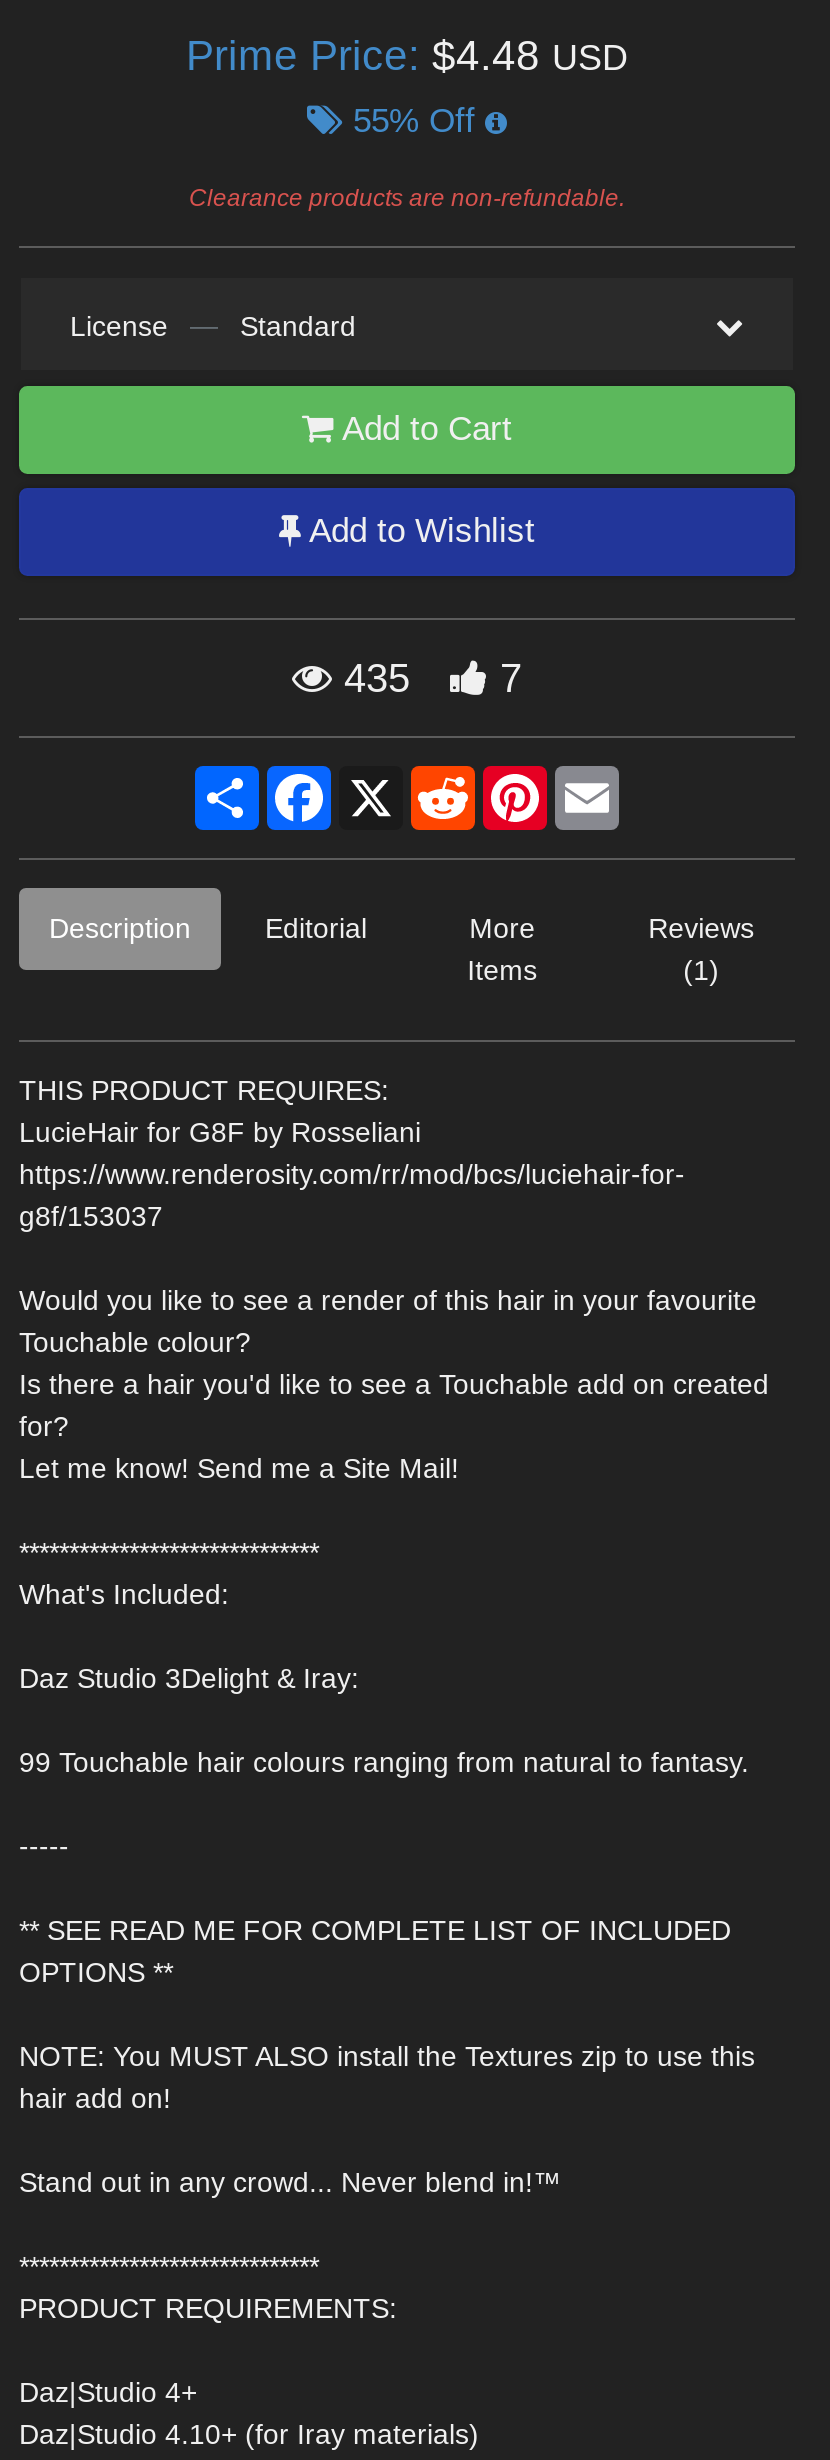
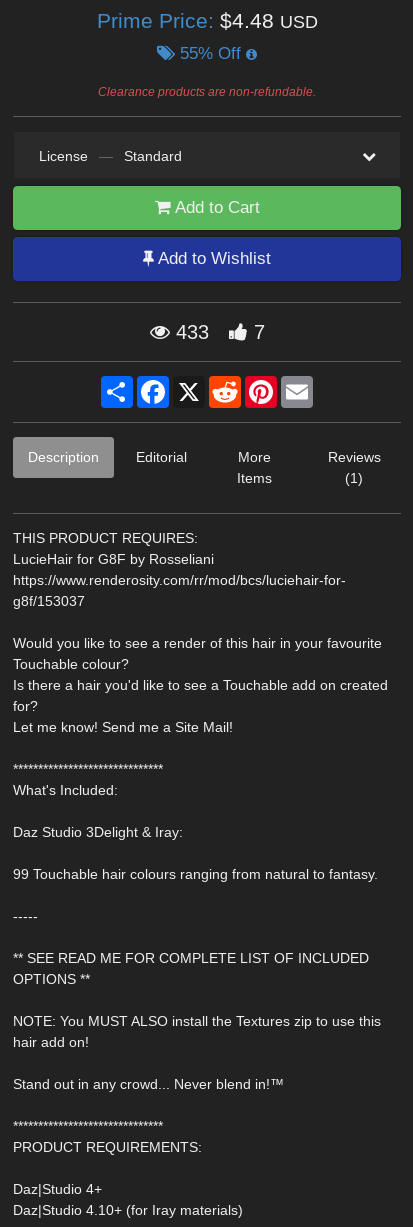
- 435 7
+ 433 7
